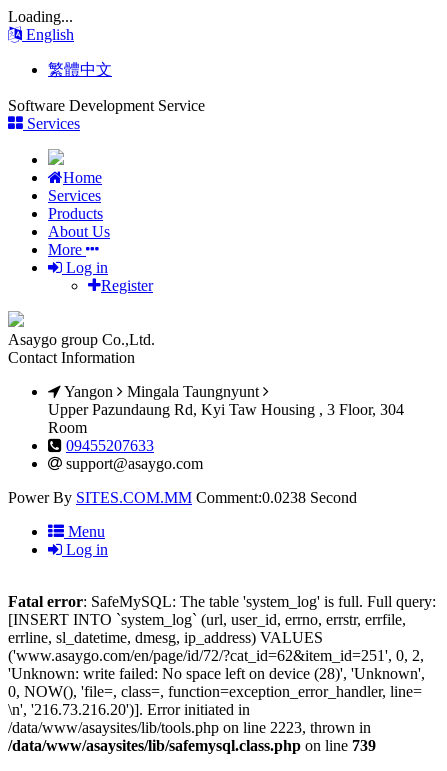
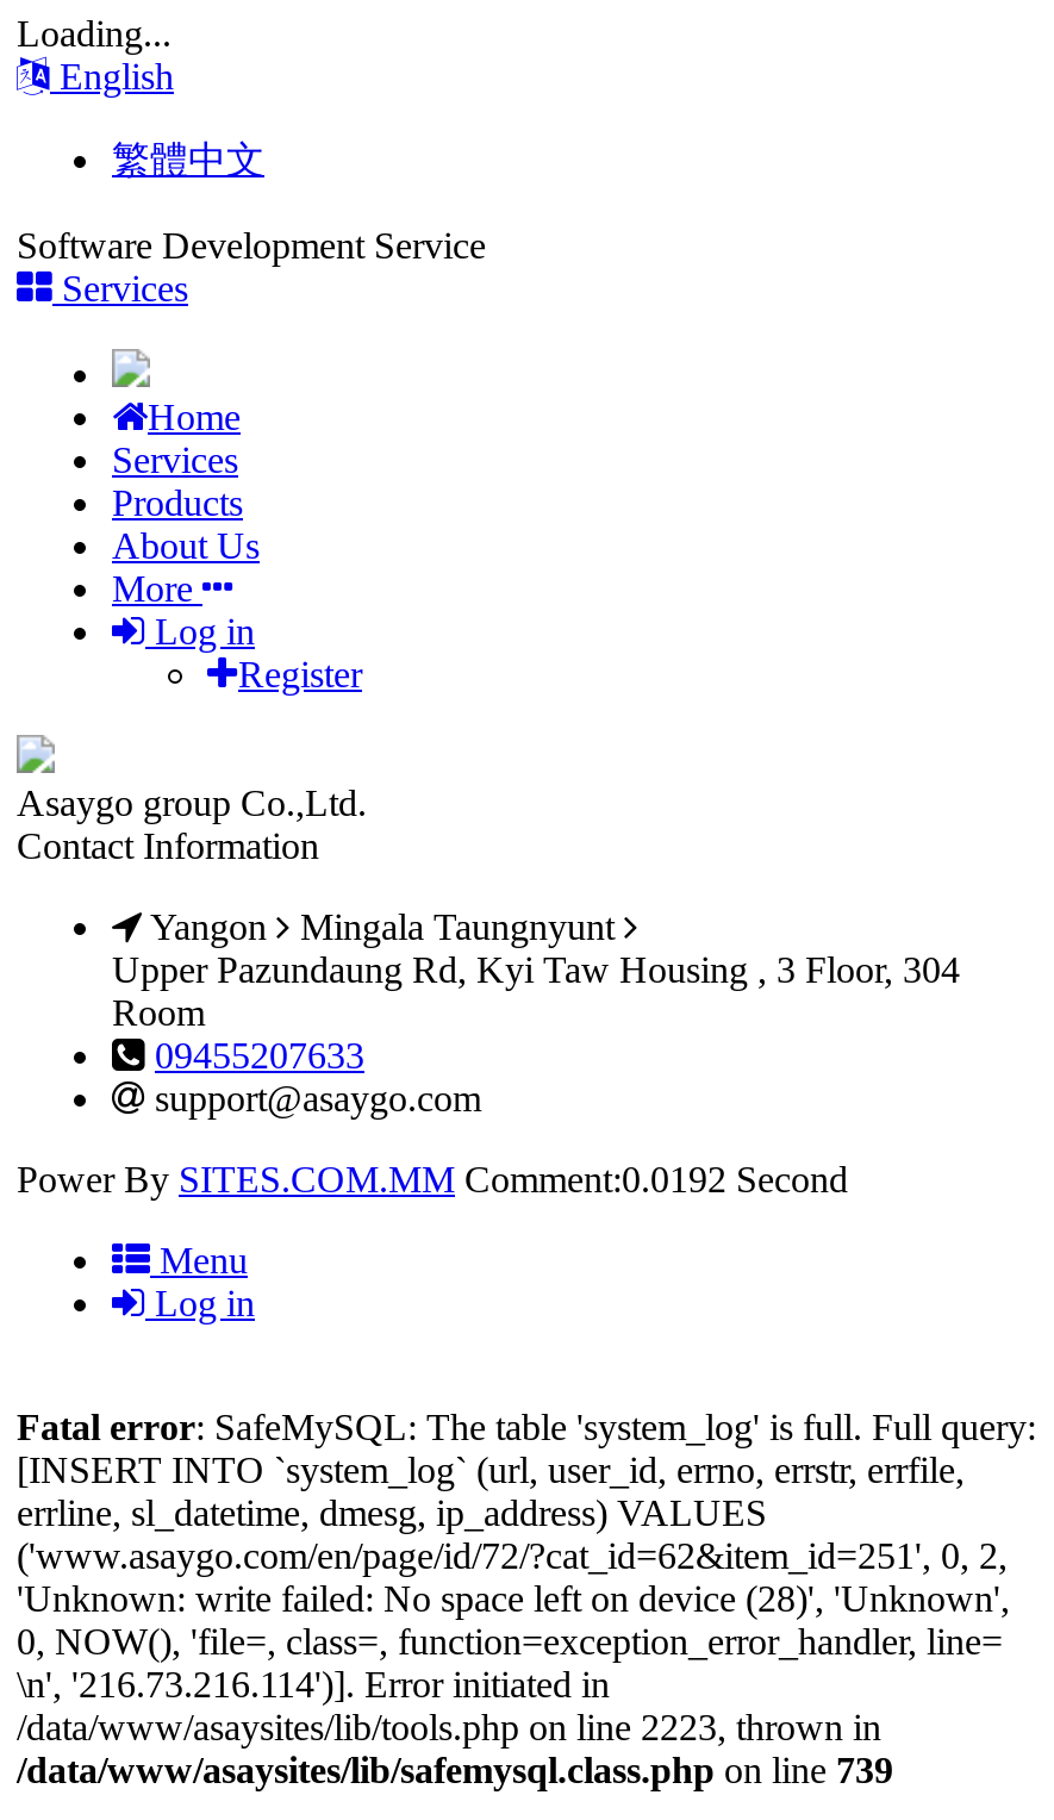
- Power By SITES.COM.MM Comment:0.0238 Second
+ Power By SITES.COM.MM Comment:0.0192 Second

- \n', '216.73.216.20')]. Error initiated in
+ \n', '216.73.216.114')]. Error initiated in
